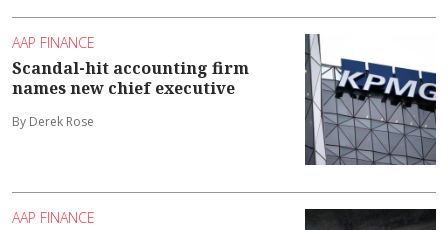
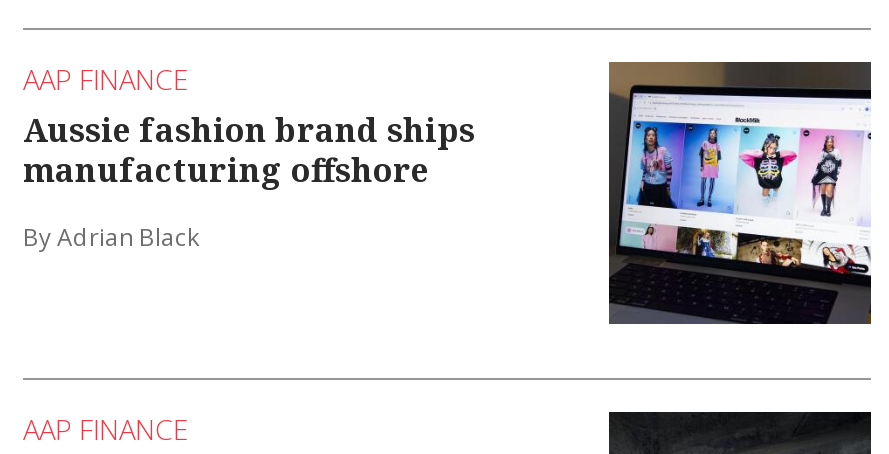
- [image]
+ [image]

- Scandal-hit accounting firm
- names new chief executive
+ Aussie fashion brand ships
+ manufacturing offshore

- By Derek Rose
+ By Adrian Black
